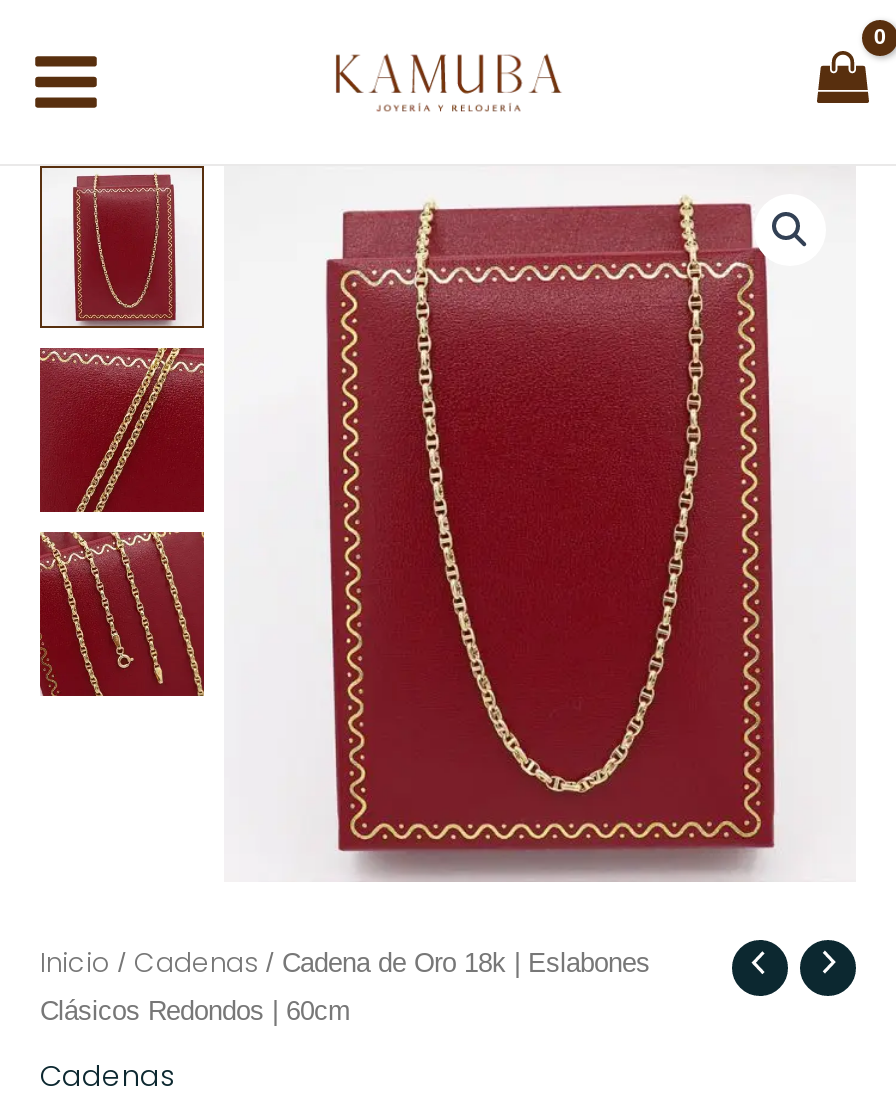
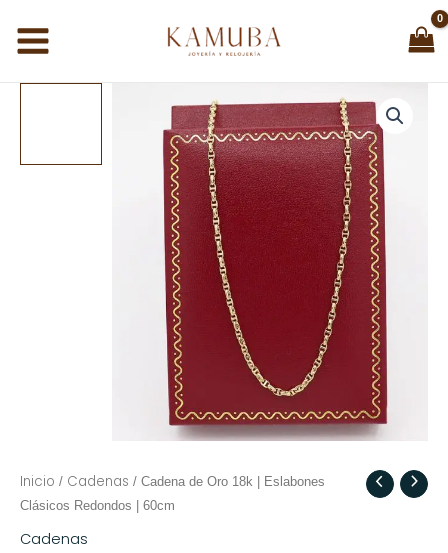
- [image]

- [image]

- [image]
